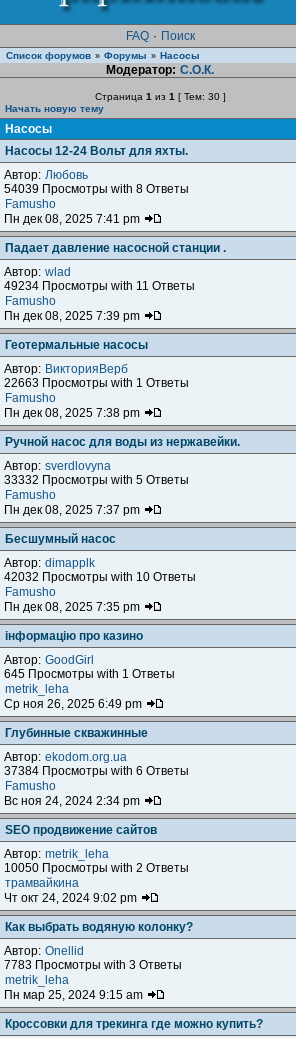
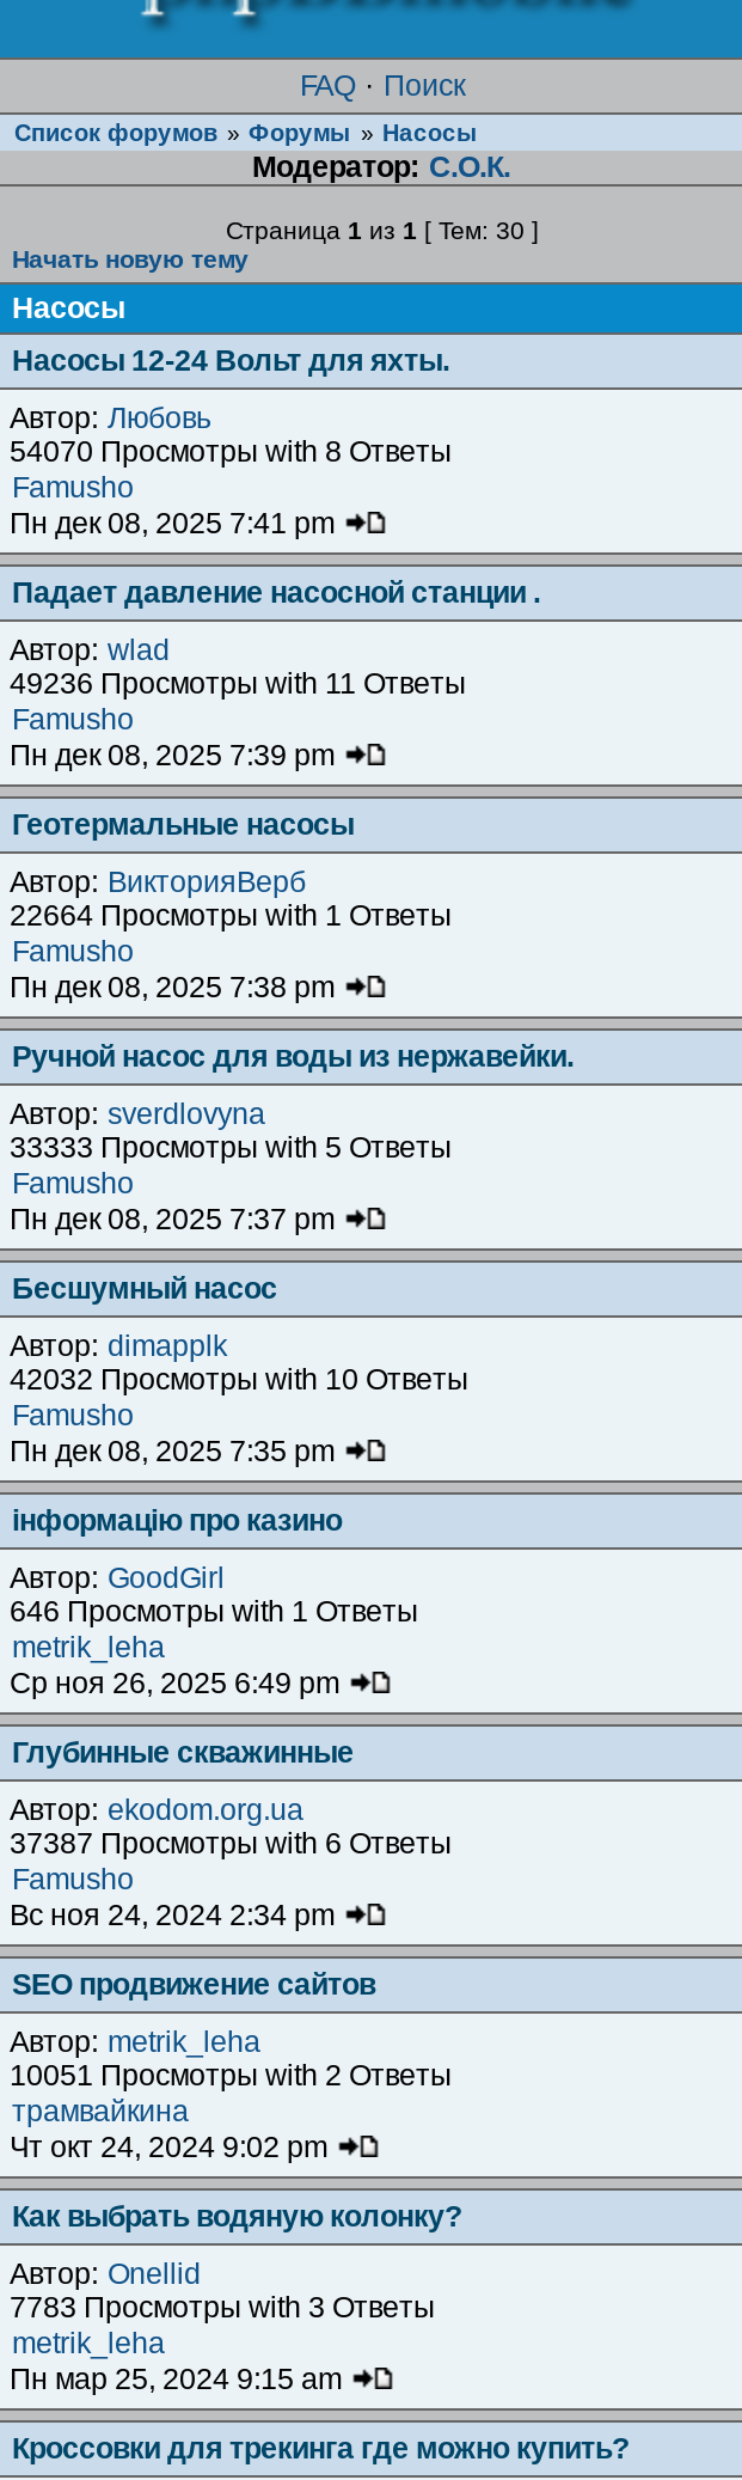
- 54039 Просмотры with 8 Ответы
+ 54070 Просмотры with 8 Ответы

- 49234 Просмотры with 11 Ответы
+ 49236 Просмотры with 11 Ответы

- 22663 Просмотры with 1 Ответы
+ 22664 Просмотры with 1 Ответы

- 33332 Просмотры with 5 Ответы
+ 33333 Просмотры with 5 Ответы

- 645 Просмотры with 1 Ответы
+ 646 Просмотры with 1 Ответы

- 37384 Просмотры with 6 Ответы
+ 37387 Просмотры with 6 Ответы

- 10050 Просмотры with 2 Ответы
+ 10051 Просмотры with 2 Ответы
